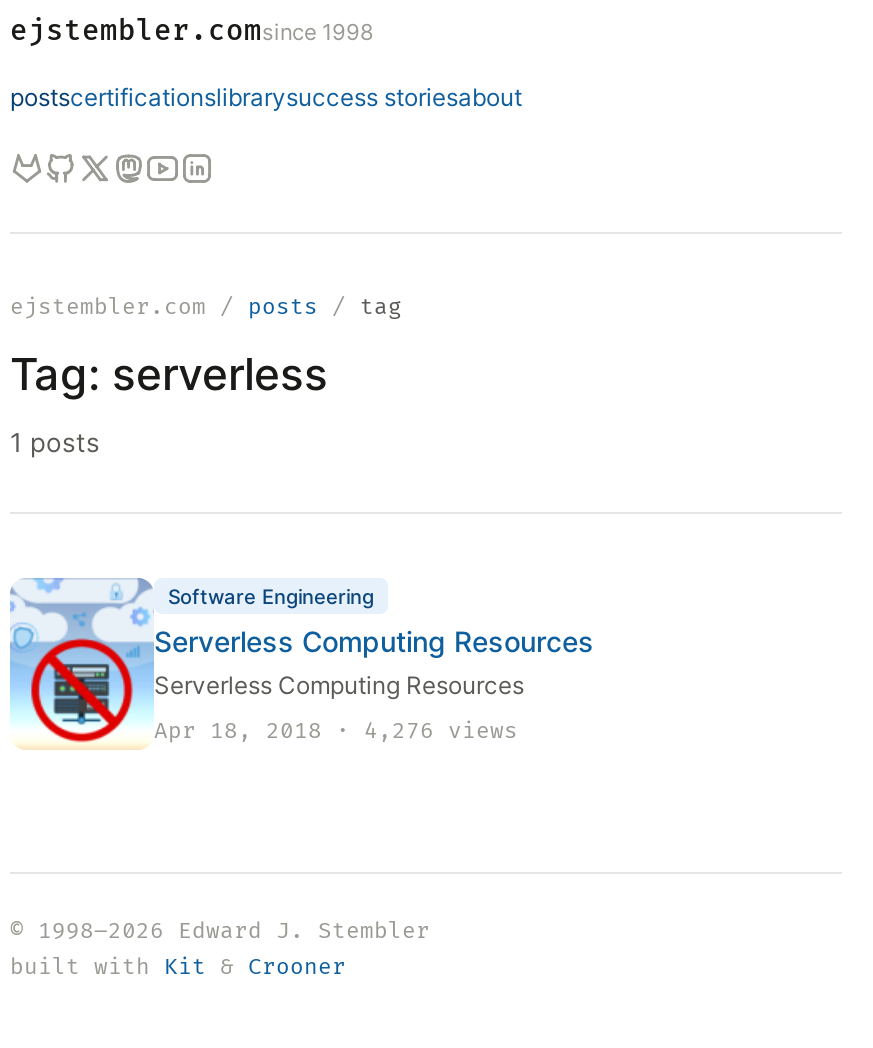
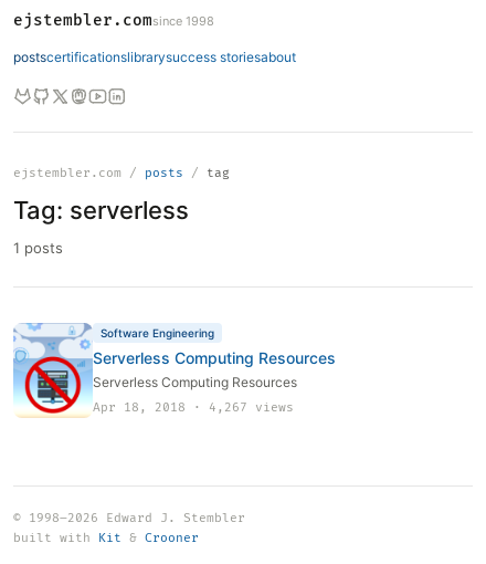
- Apr 18, 2018 · 4,276 views
+ Apr 18, 2018 · 4,267 views
